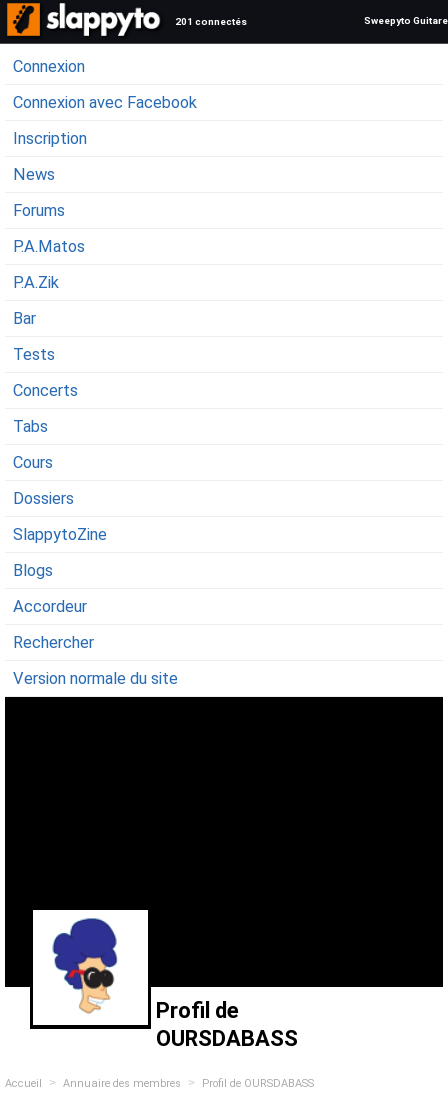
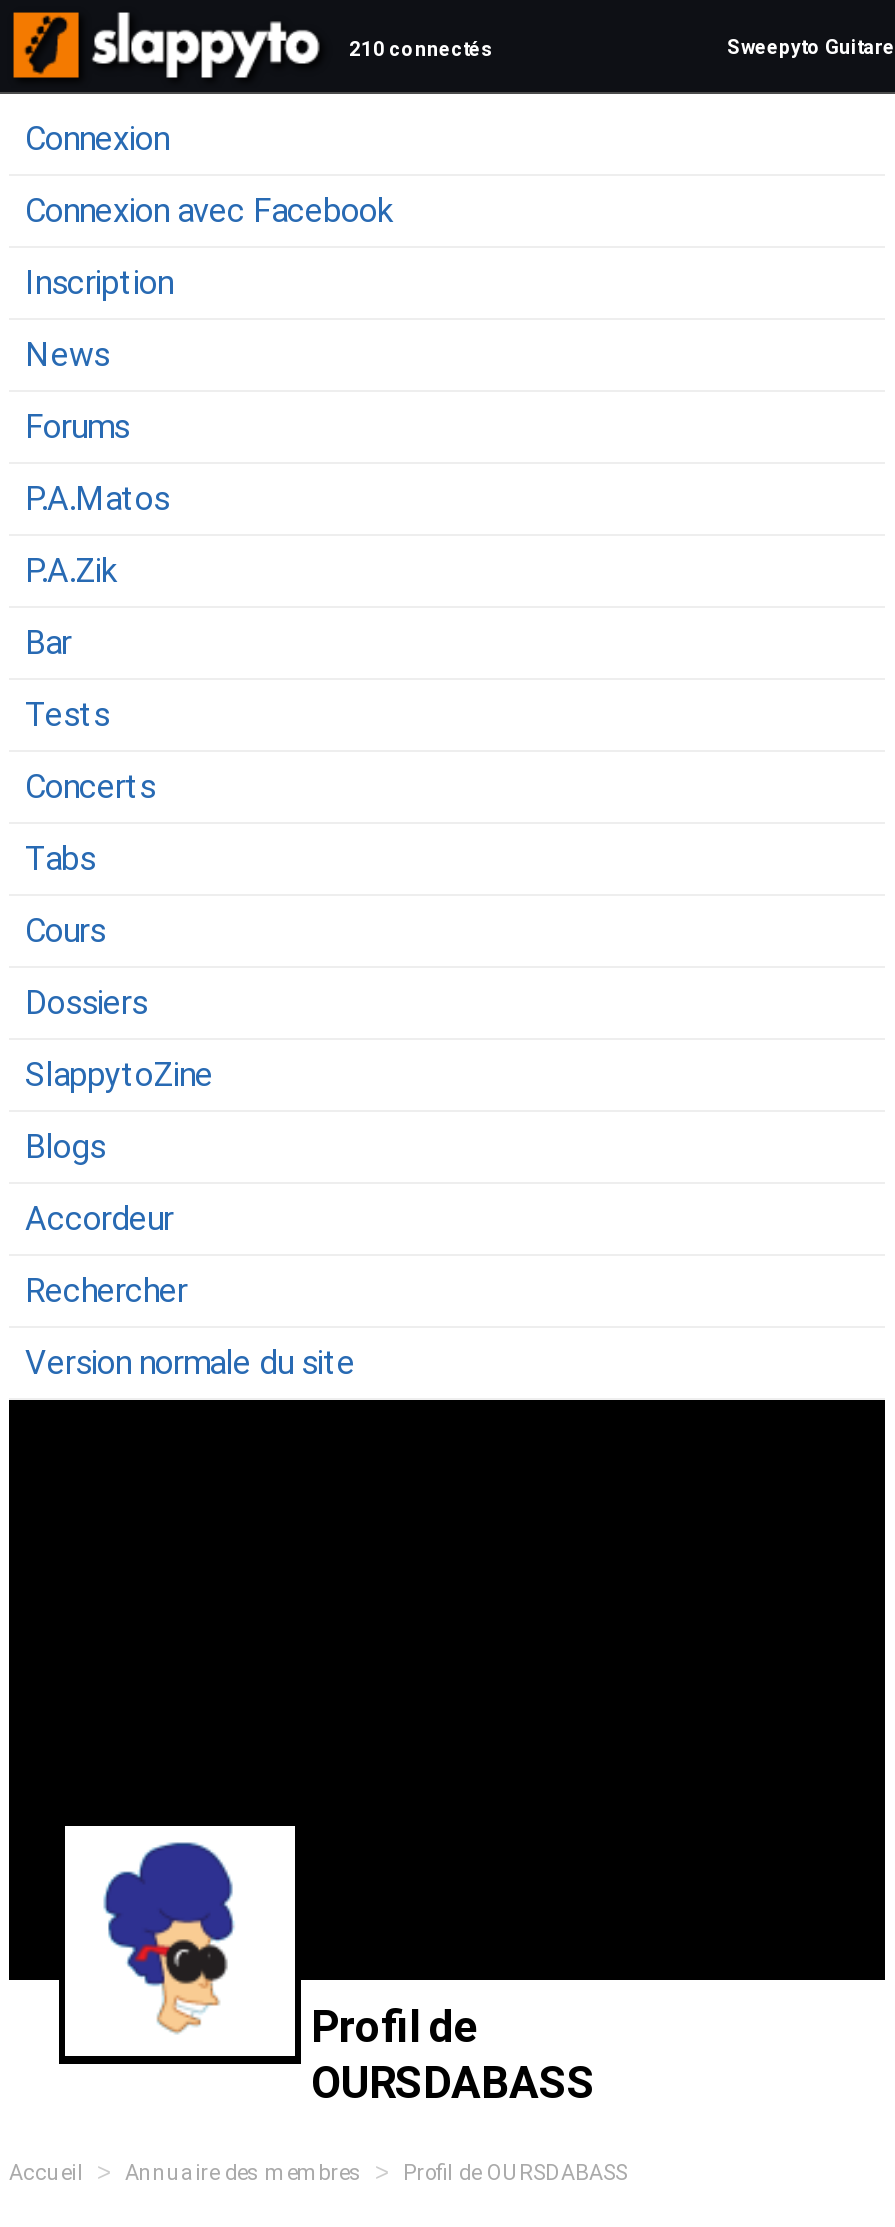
- 201 connectés
+ 210 connectés
